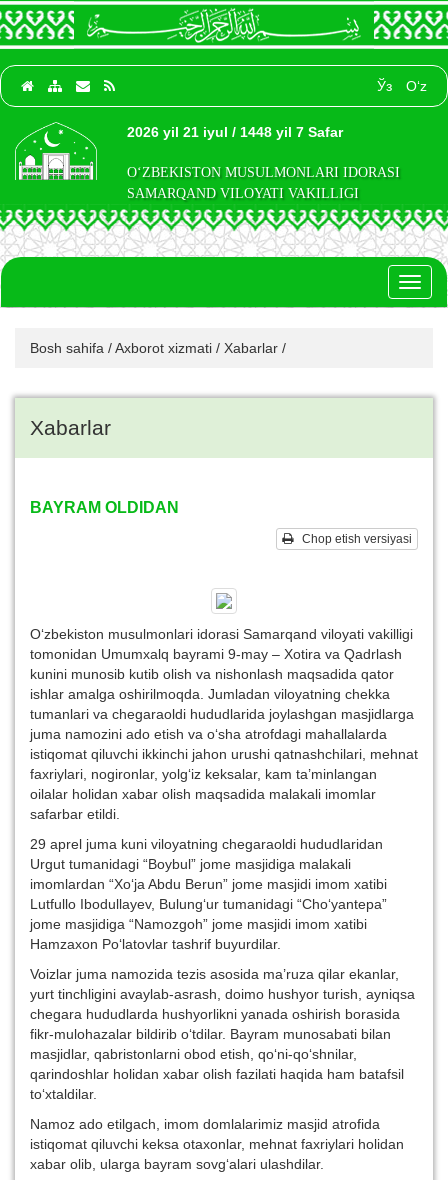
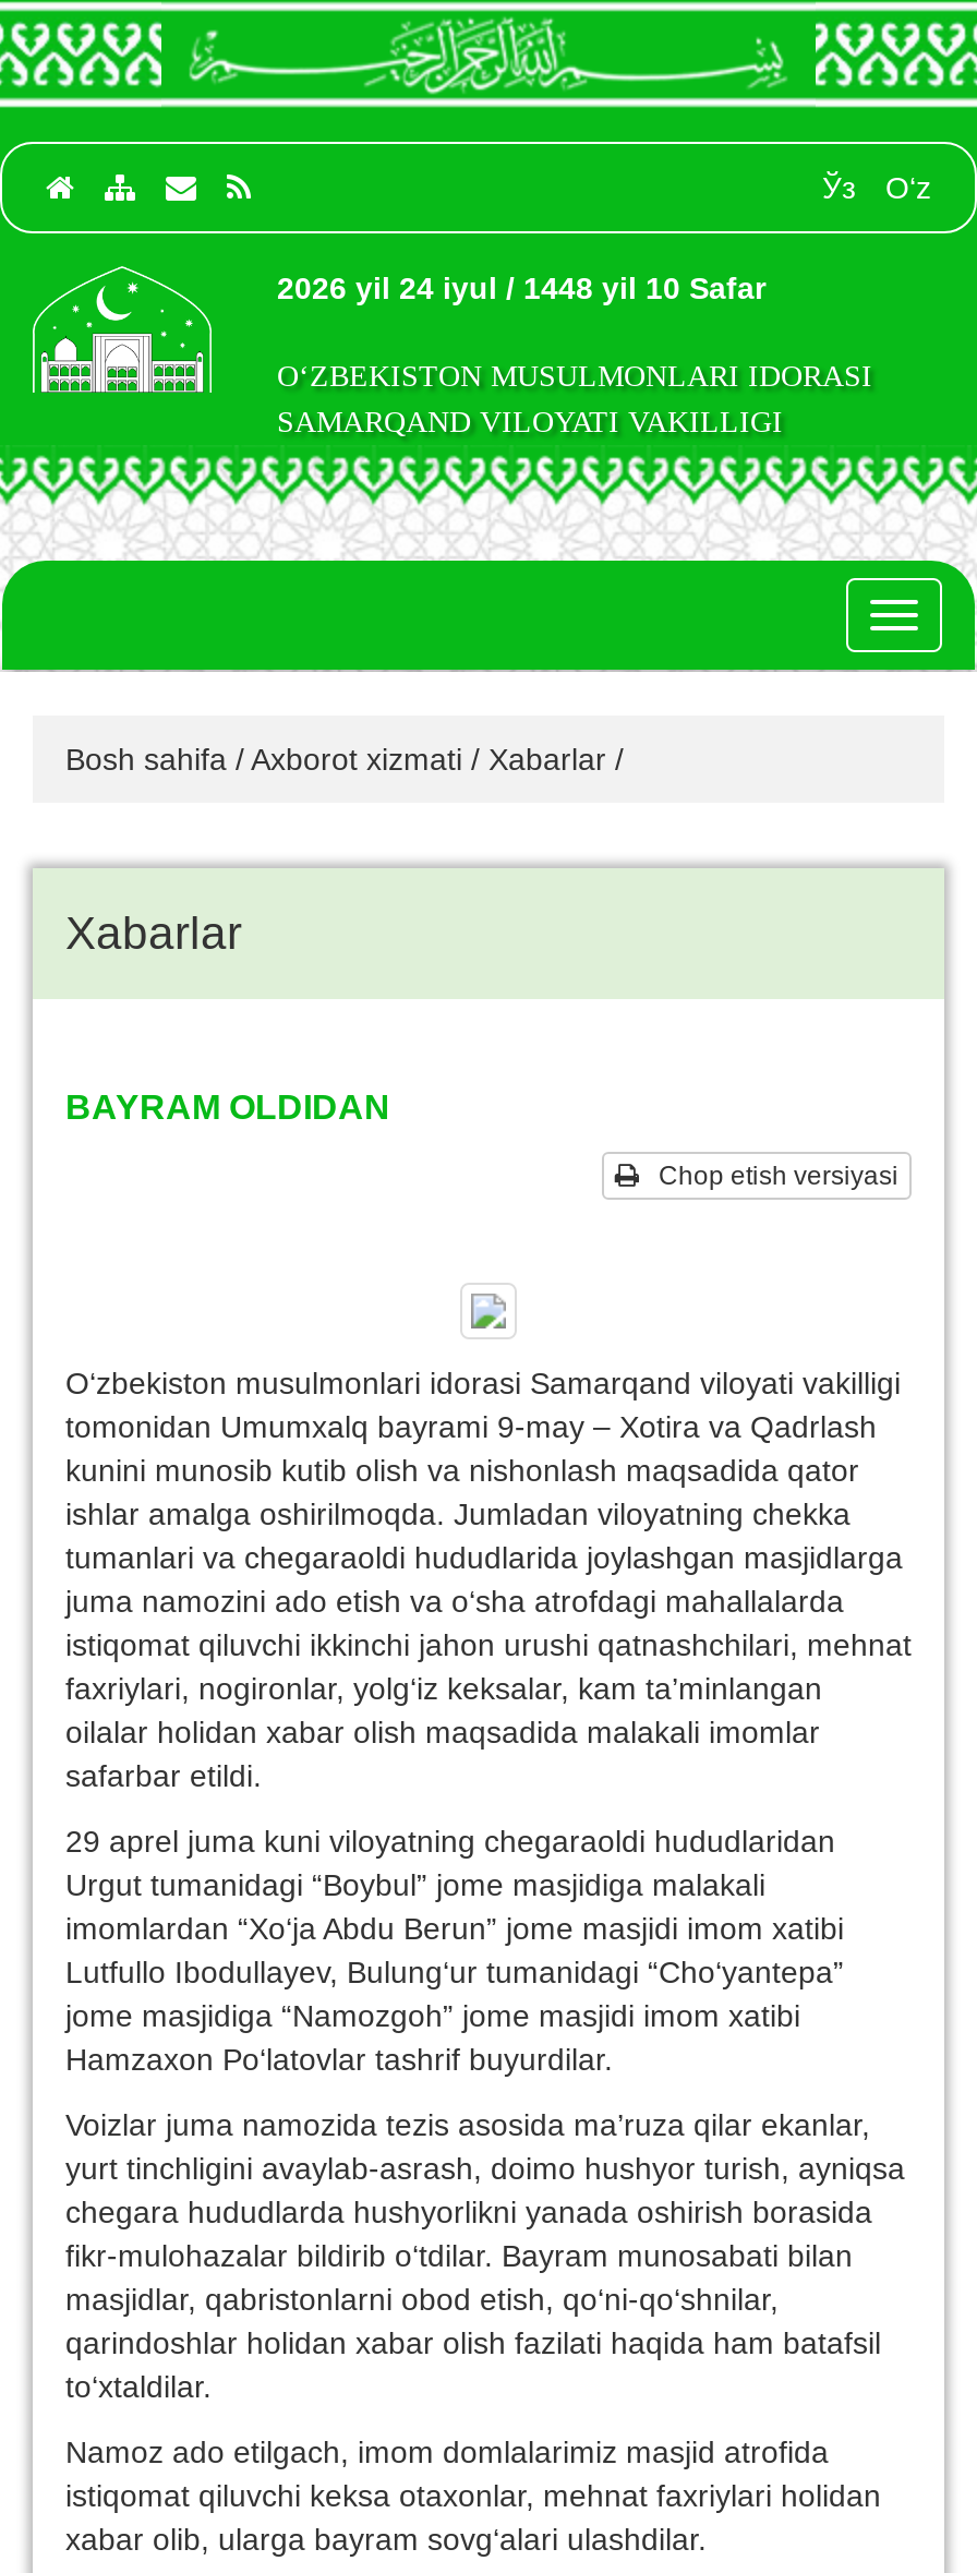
- 2026 yil 21 iyul / 1448 yil 7 Safar
+ 2026 yil 24 iyul / 1448 yil 10 Safar
